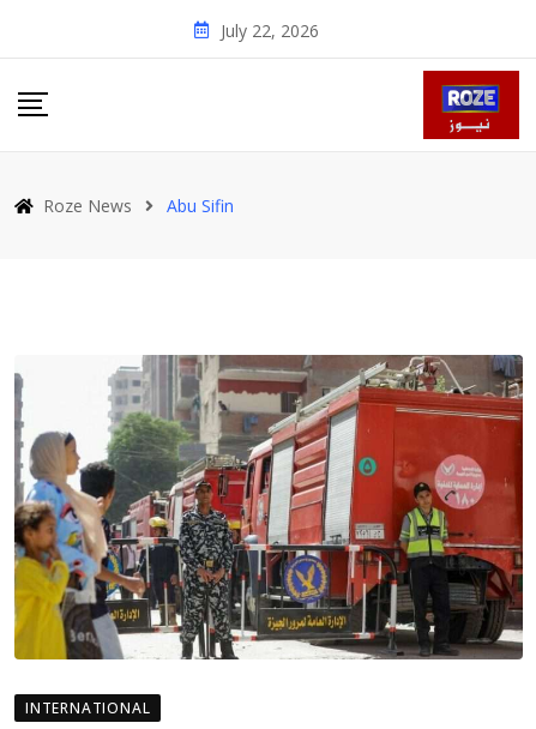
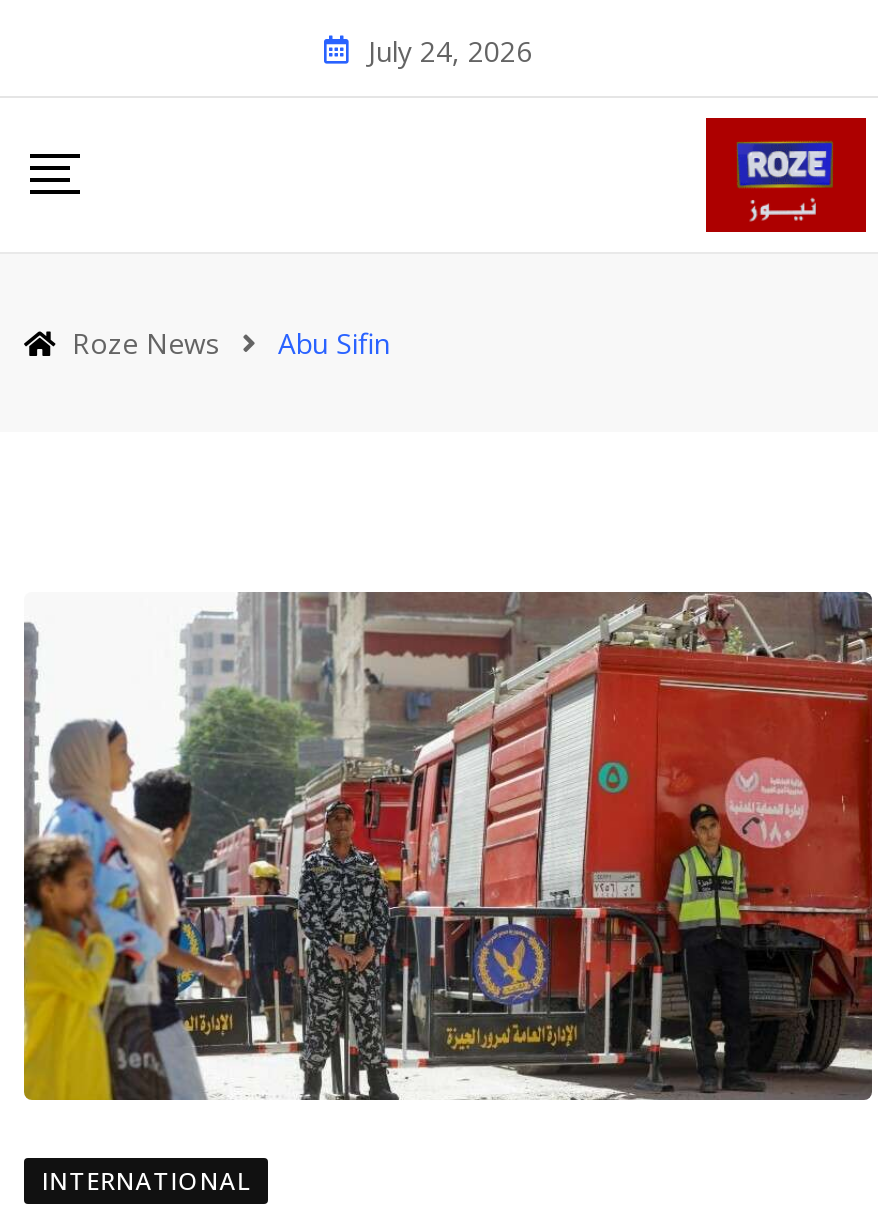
- July 22, 2026
+ July 24, 2026
